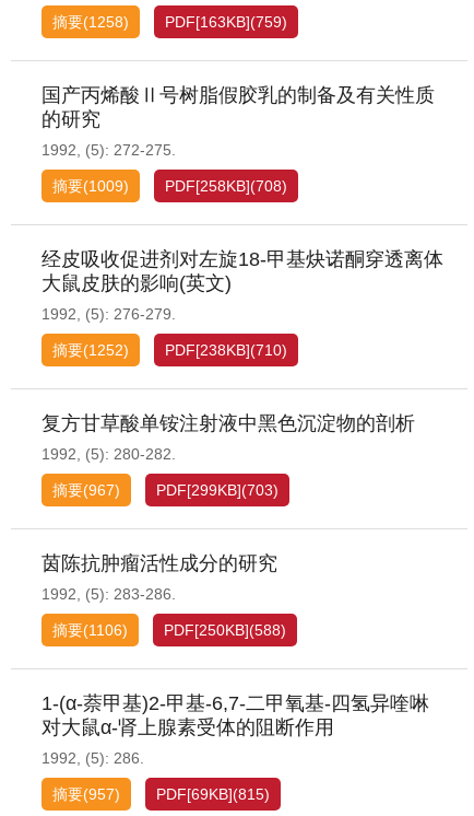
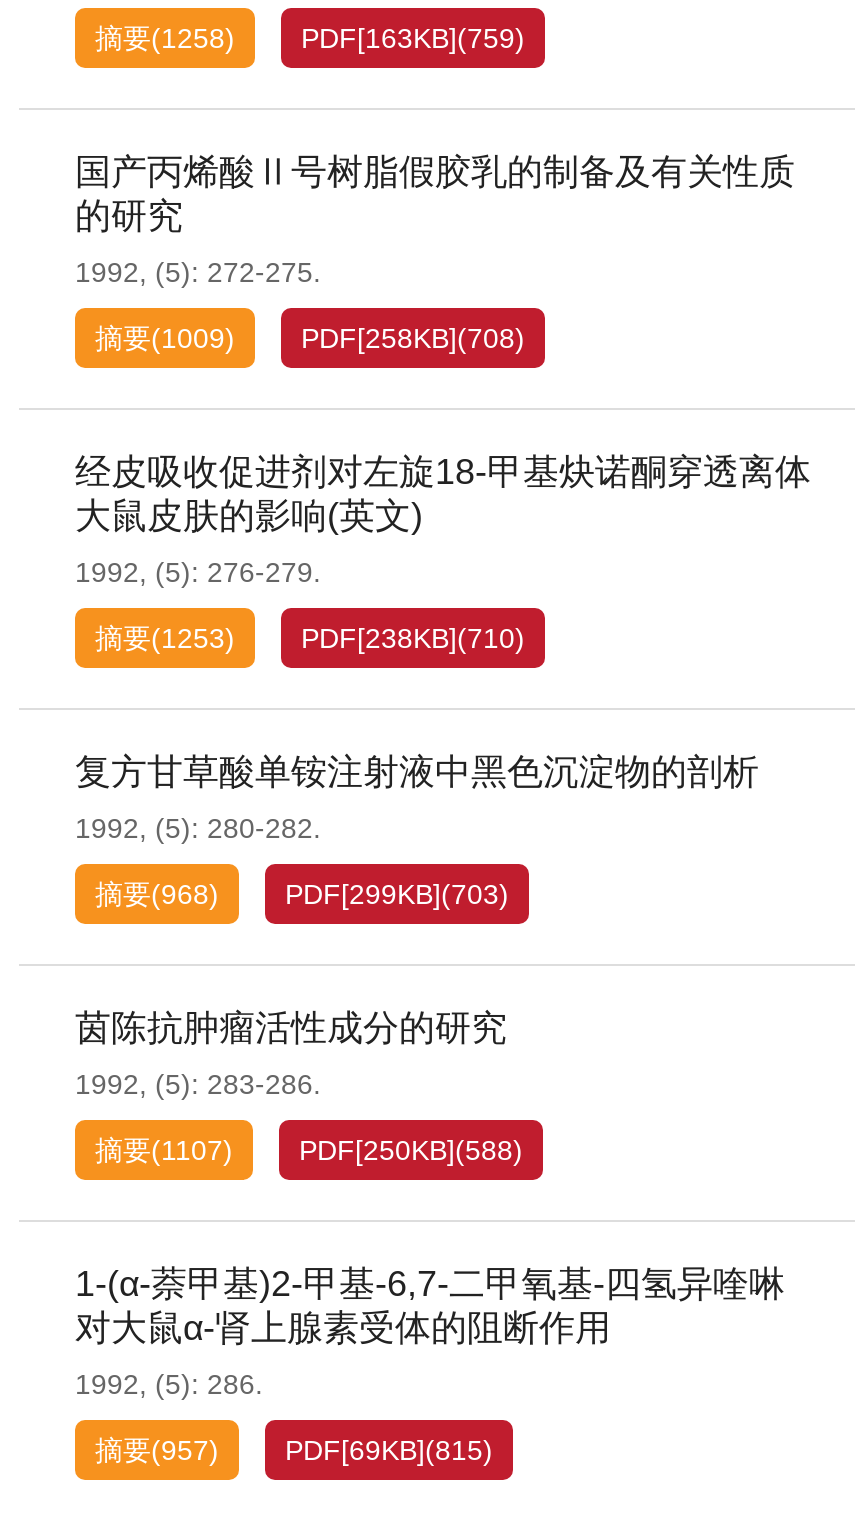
- 摘要(1252)
+ 摘要(1253)

- 摘要(967)
+ 摘要(968)

- 摘要(1106)
+ 摘要(1107)
